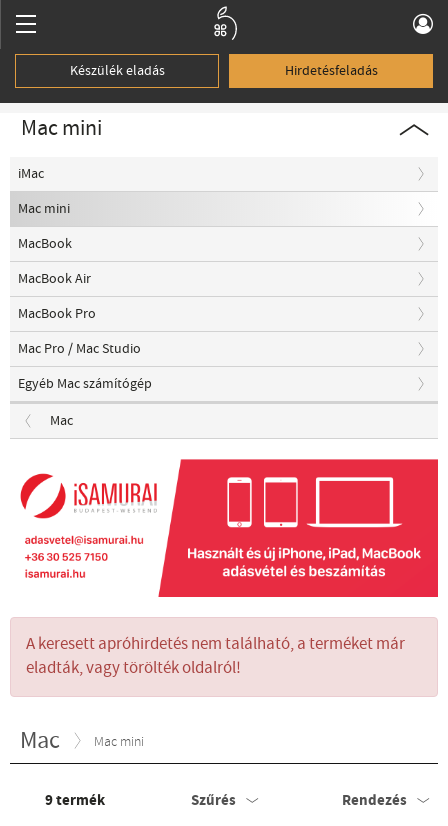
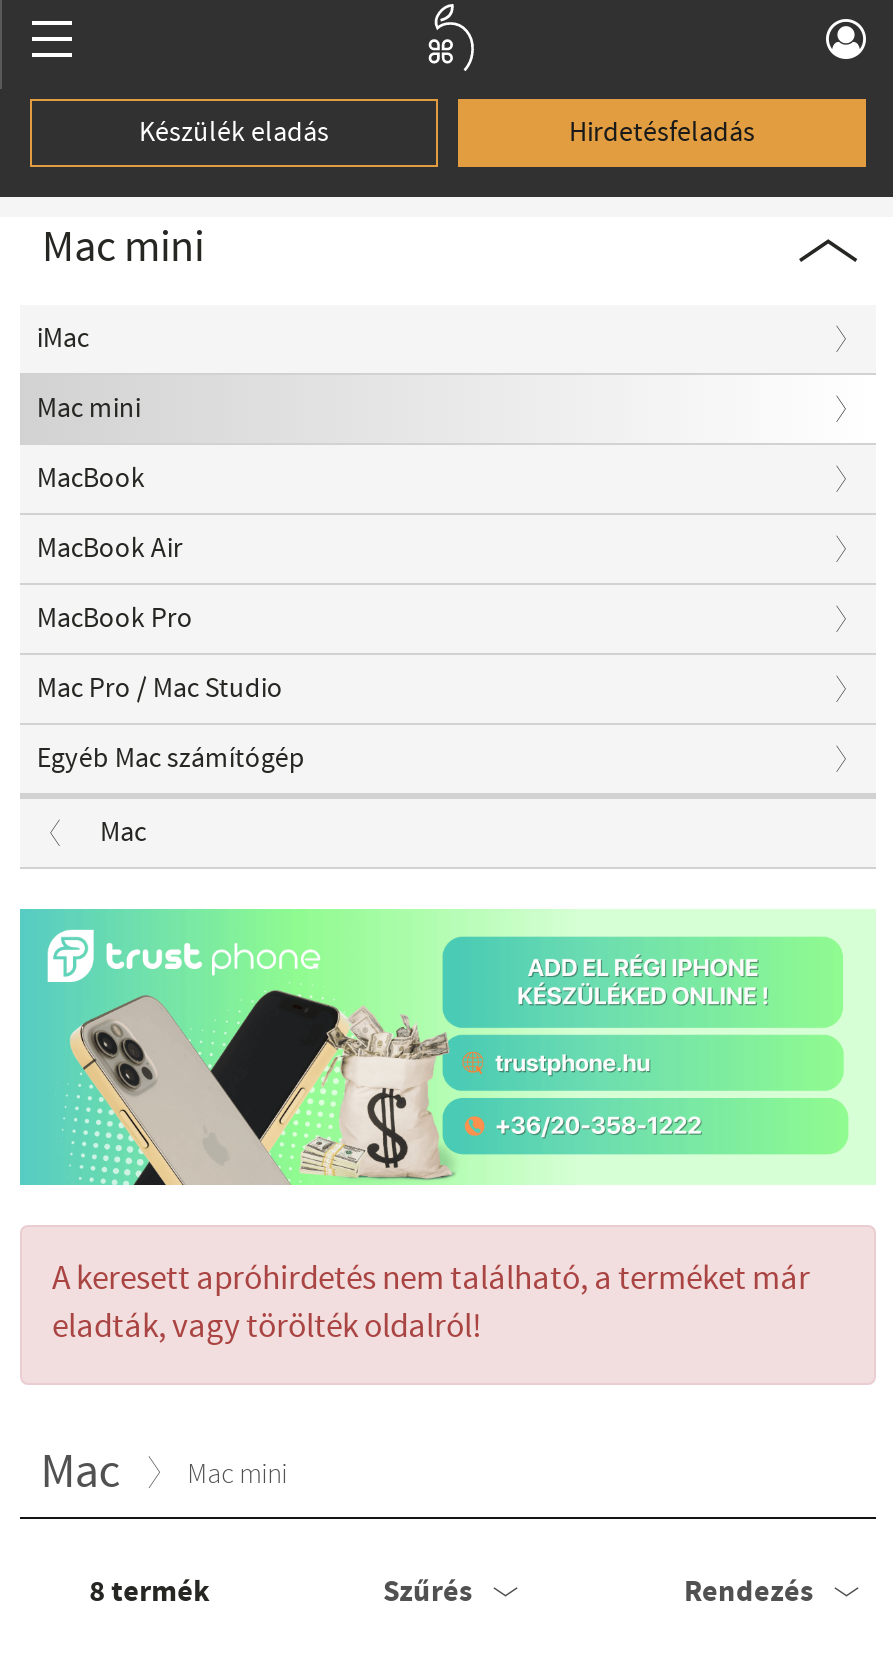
- [image]
+ [image]

- 9 termék
+ 8 termék
